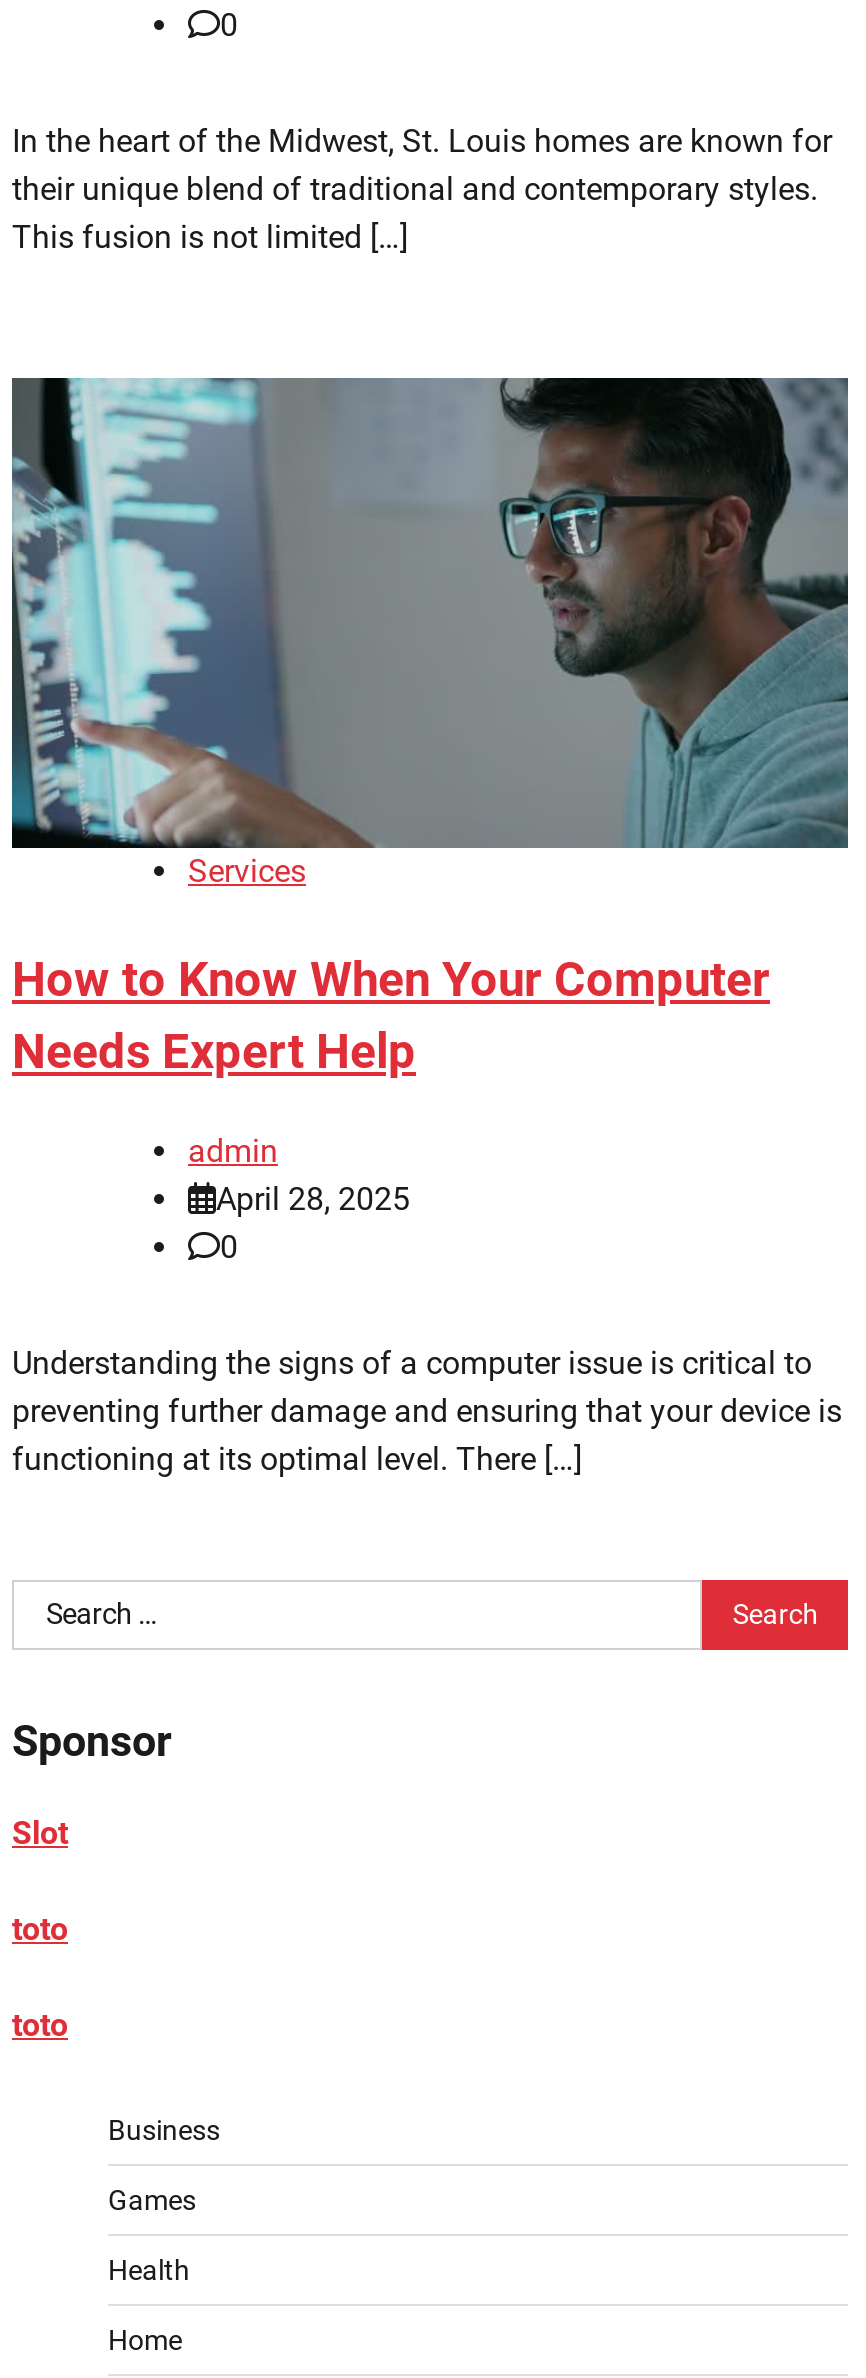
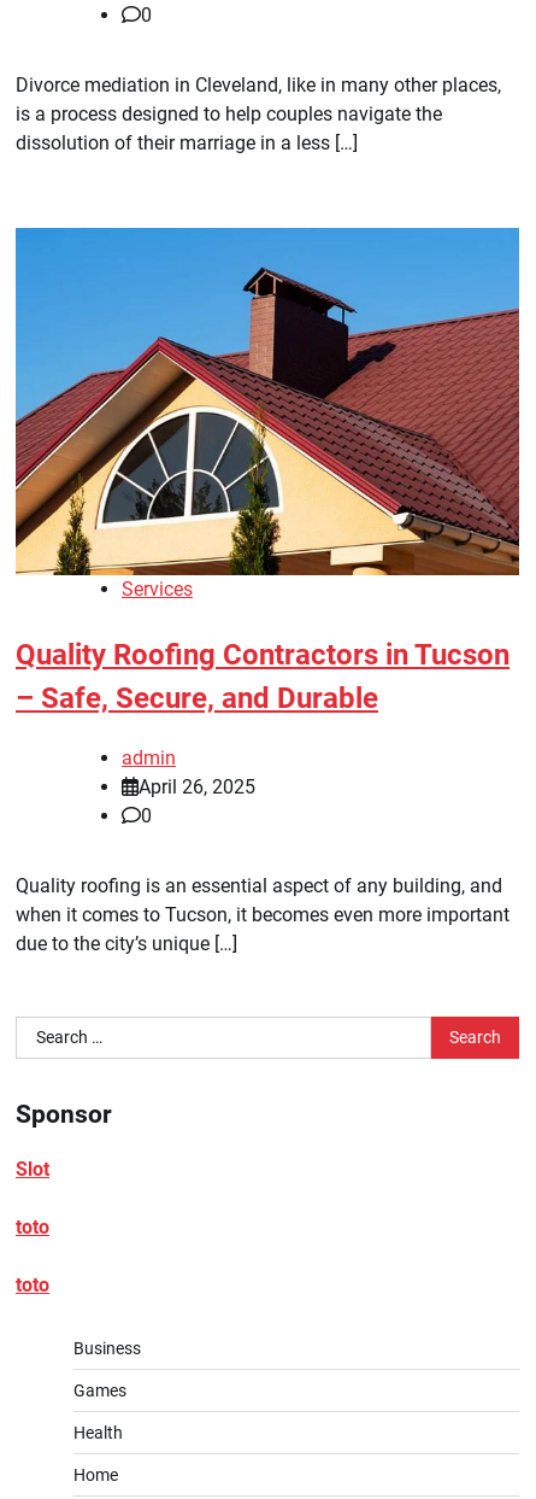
- In the heart of the Midwest, St. Louis homes are known for
- their unique blend of traditional and contemporary styles.
- This fusion is not limited […]
+ Divorce mediation in Cleveland, like in many other places,
+ is a process designed to help couples navigate the
+ dissolution of their marriage in a less […]

- [image]
+ [image]

- How to Know When Your Computer
- Needs Expert Help
+ Quality Roofing Contractors in Tucson
+ – Safe, Secure, and Durable

- April 28, 2025
+ April 26, 2025

- Understanding the signs of a computer issue is critical to
- preventing further damage and ensuring that your device is
- functioning at its optimal level. There […]
+ Quality roofing is an essential aspect of any building, and
+ when it comes to Tucson, it becomes even more important
+ due to the city’s unique […]
